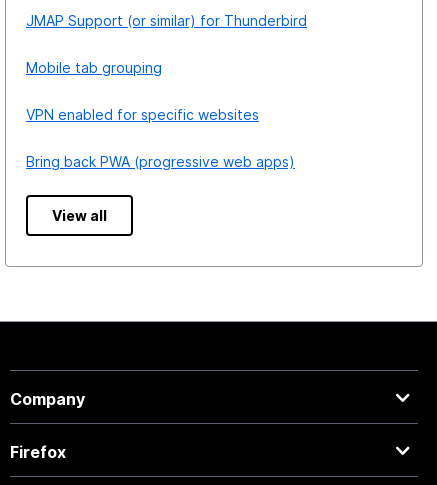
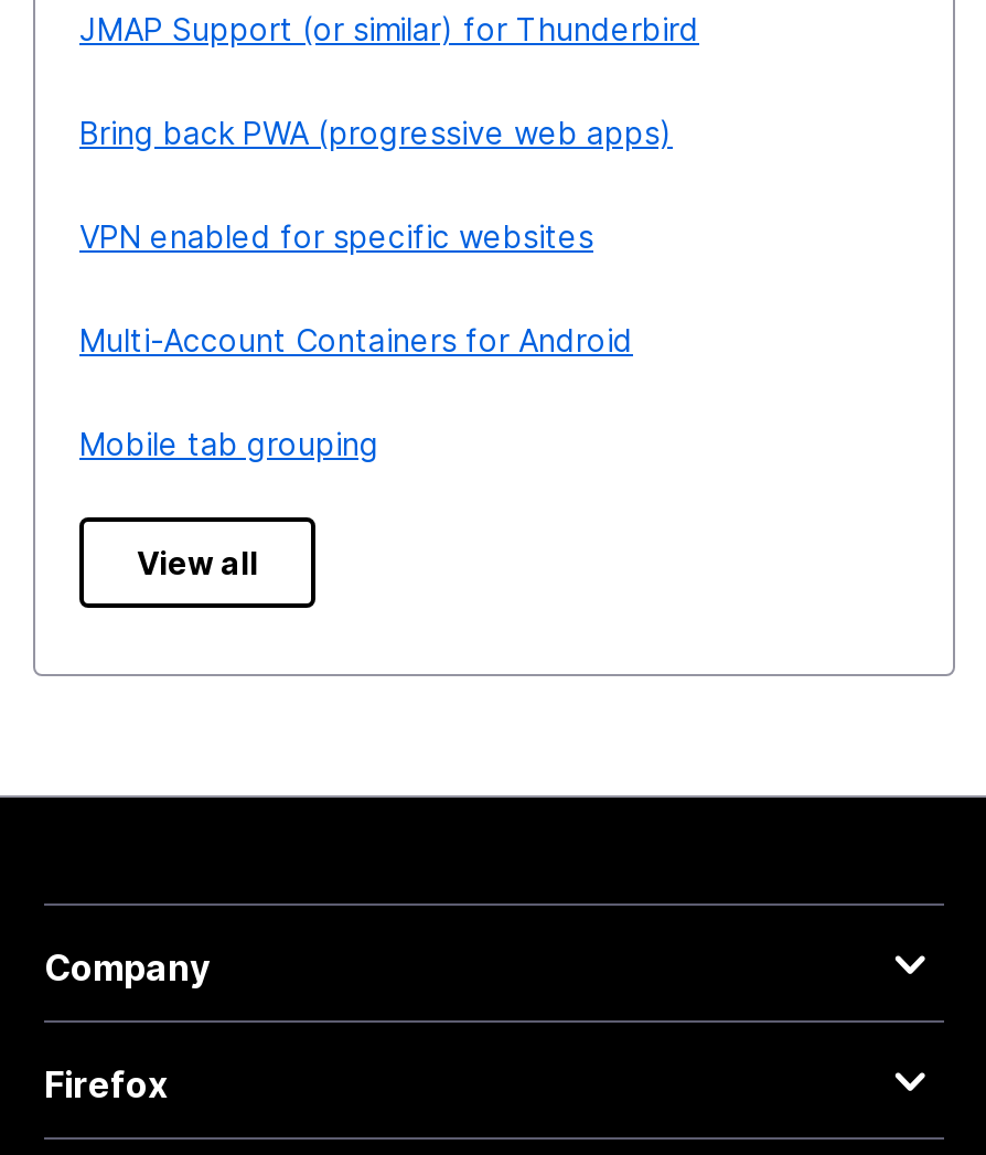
+ Multi-Account Containers for Android

moved down: Mobile tab grouping

moved up: VPN enabled for specific websites | Bring back PWA (progressive web apps)
